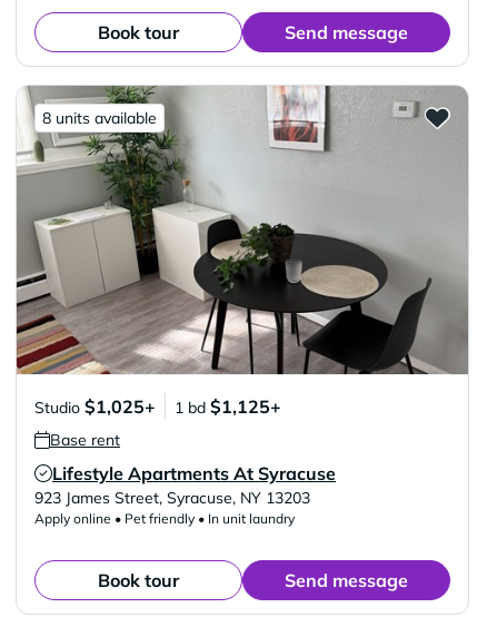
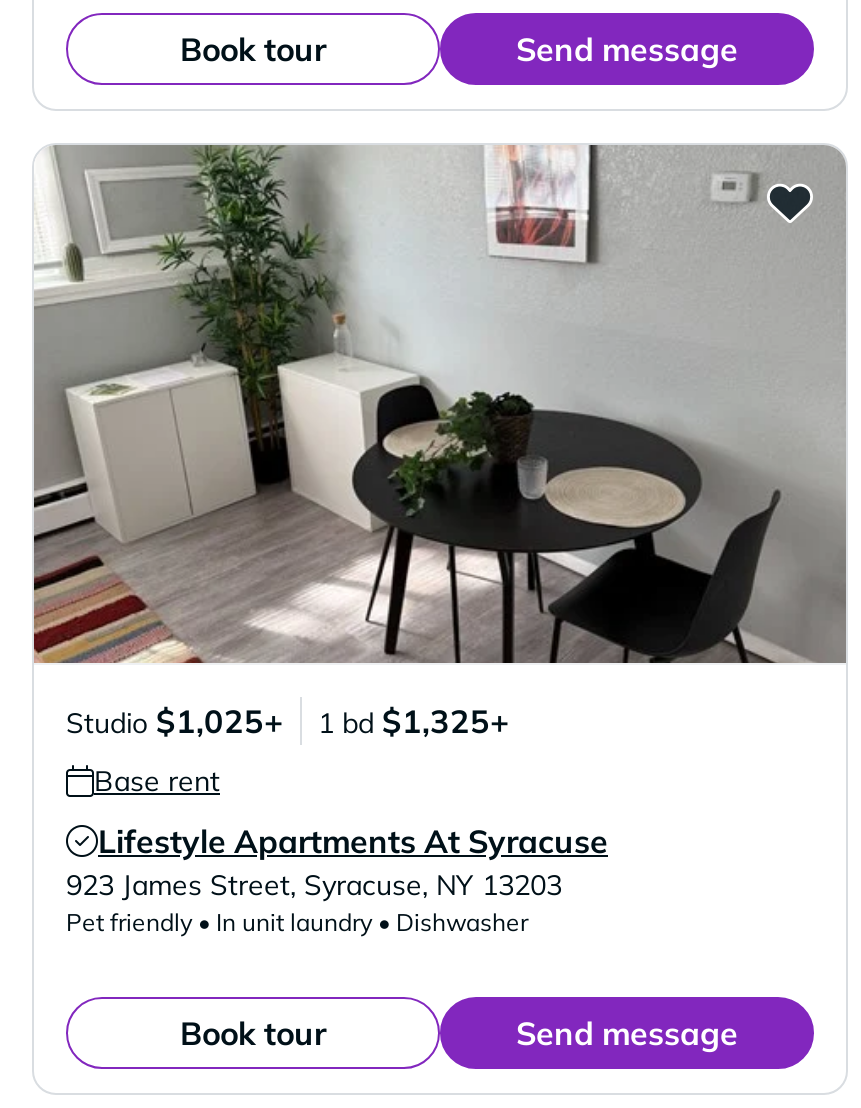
- 8 units available

- Studio $1,025+ 1 bd $1,125+
+ Studio $1,025+ 1 bd $1,325+

- Apply online • Pet friendly • In unit laundry
+ Pet friendly • In unit laundry • Dishwasher
